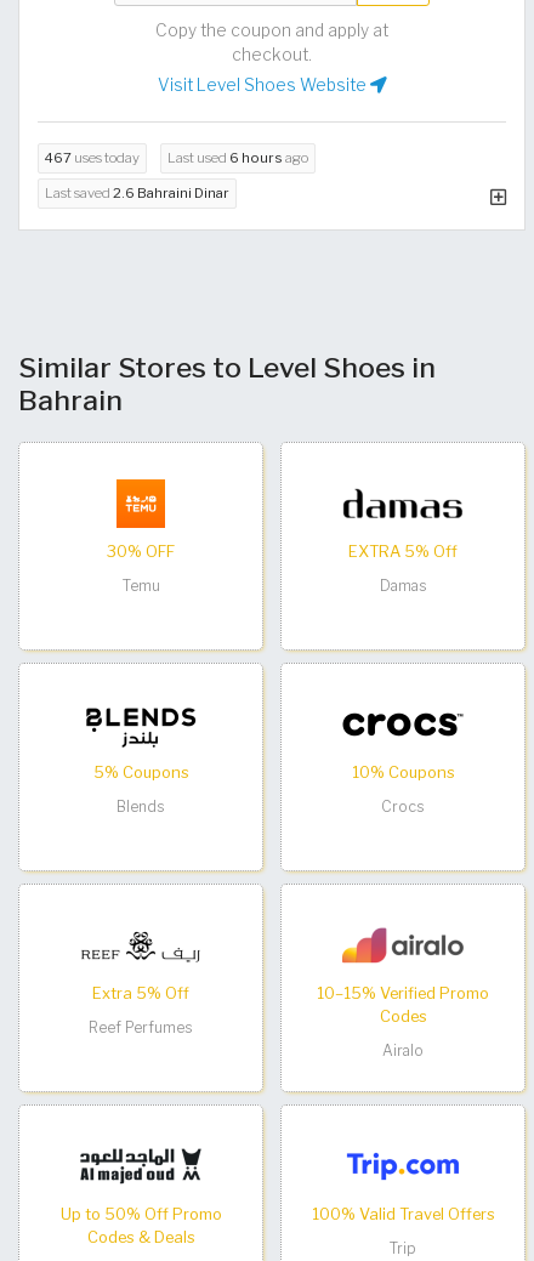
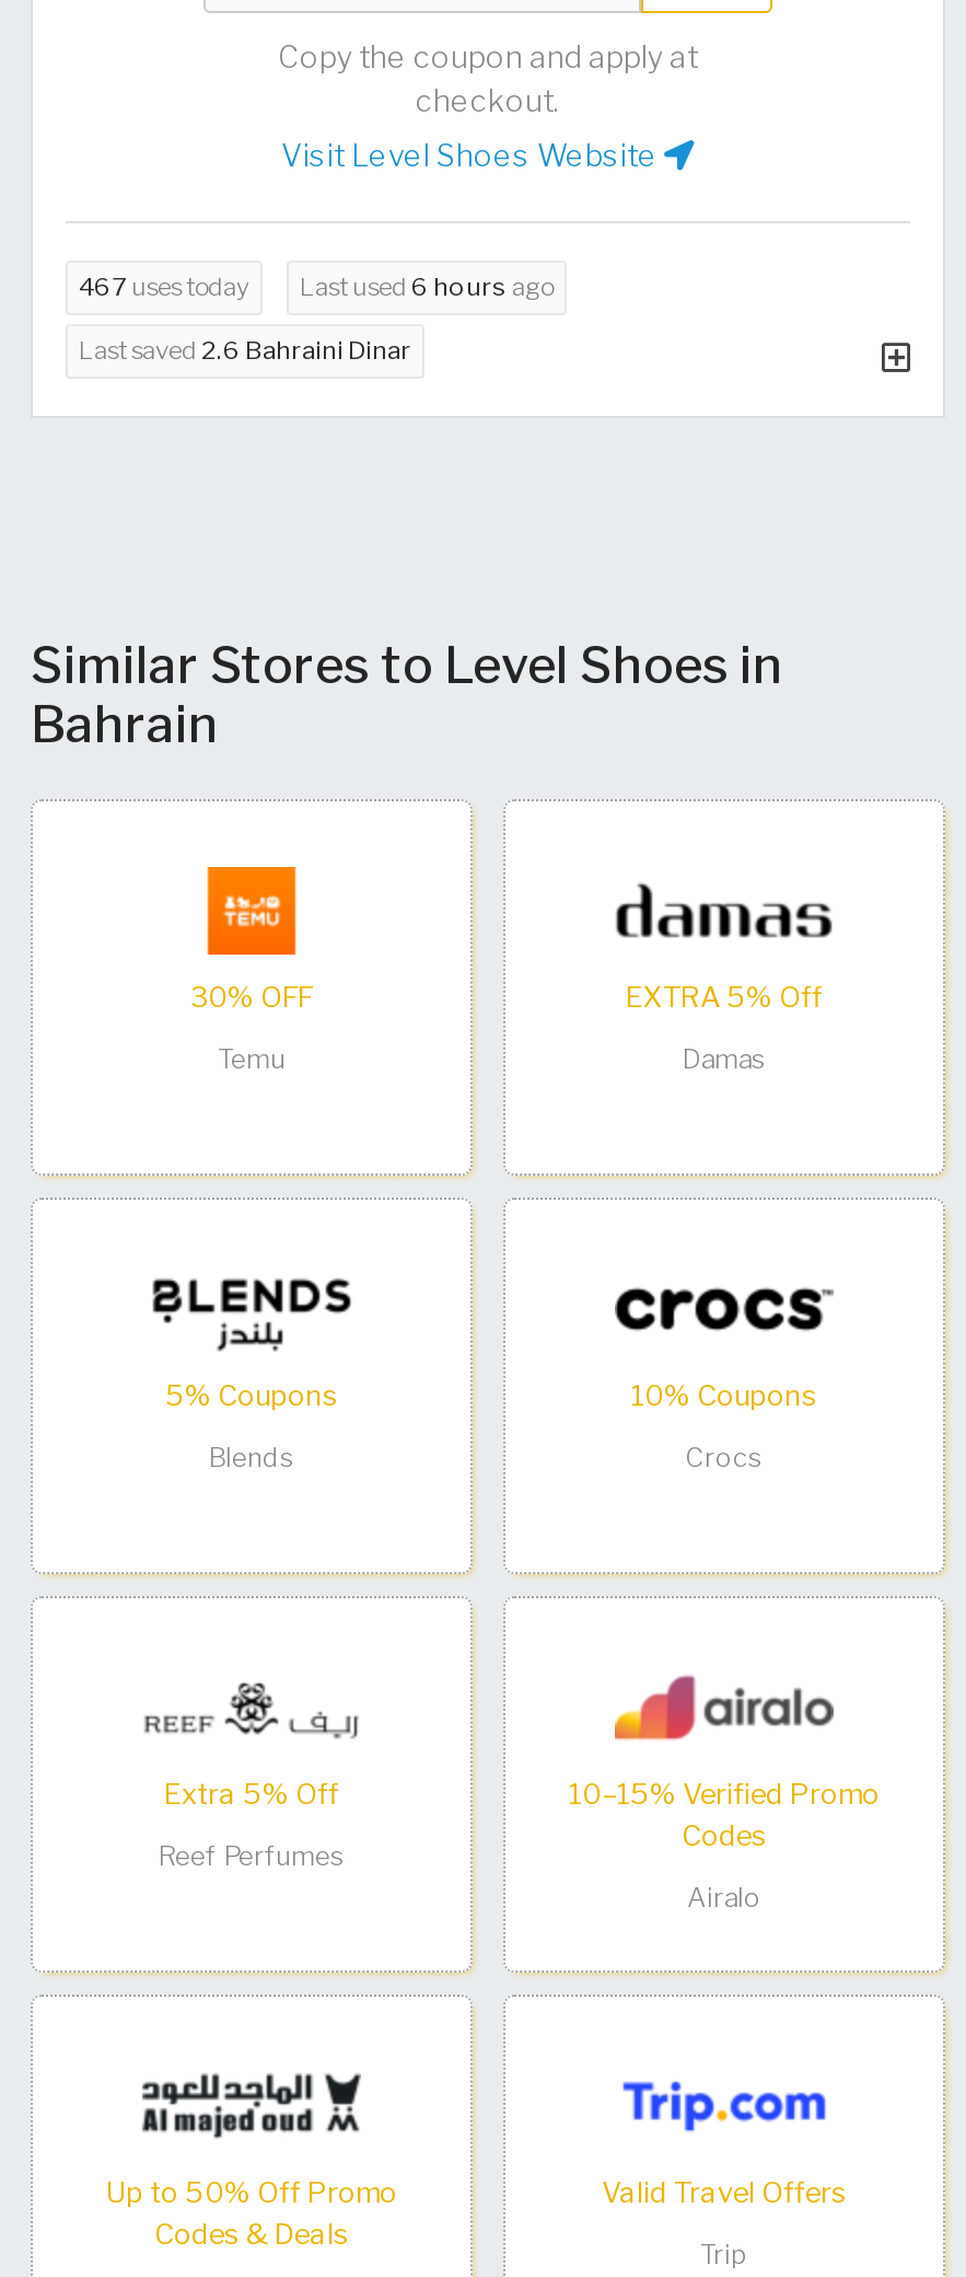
- 100% Valid Travel Offers
+ Valid Travel Offers
